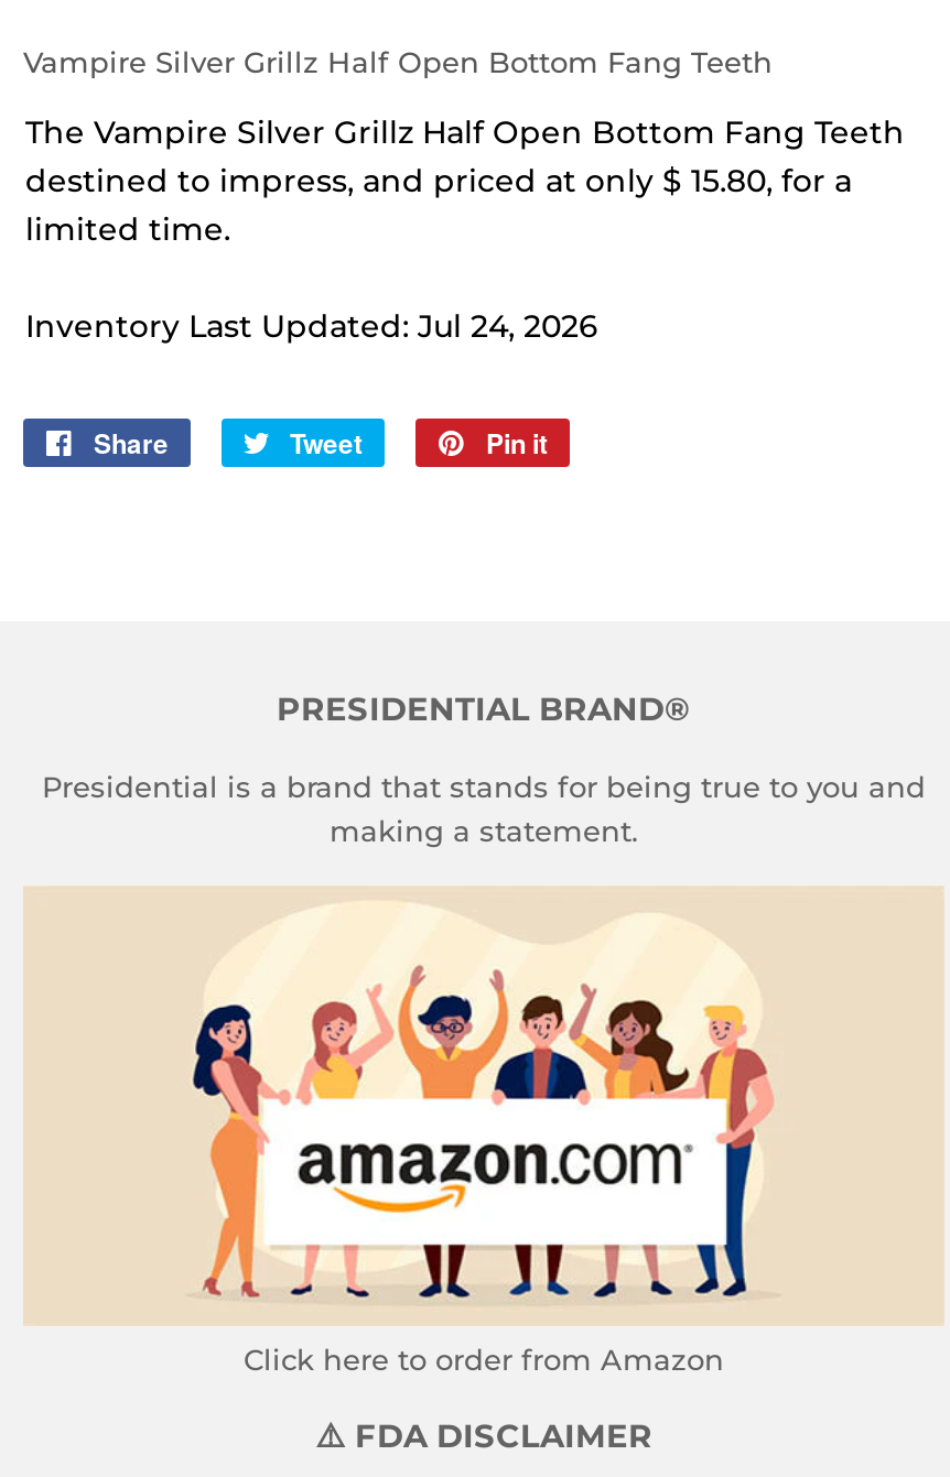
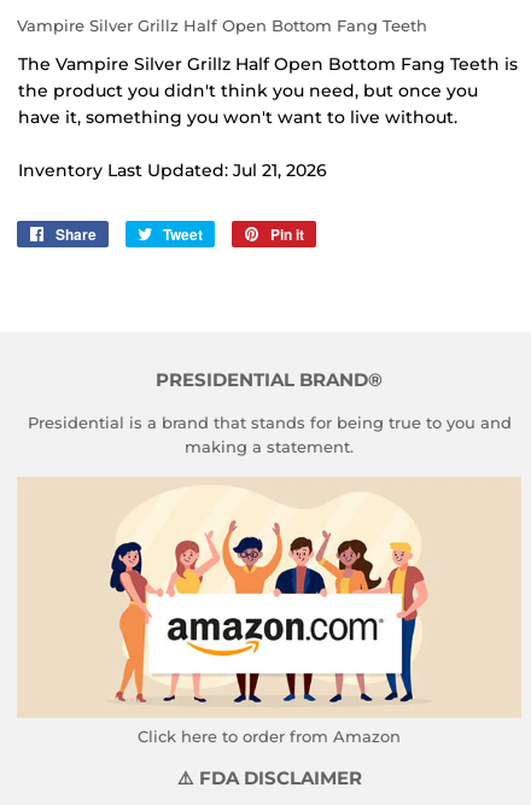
- The Vampire Silver Grillz Half Open Bottom Fang Teeth
- destined to impress, and priced at only $ 15.80, for a
- limited time.
+ The Vampire Silver Grillz Half Open Bottom Fang Teeth is
+ the product you didn't think you need, but once you
+ have it, something you won't want to live without.

- Inventory Last Updated: Jul 24, 2026
+ Inventory Last Updated: Jul 21, 2026
